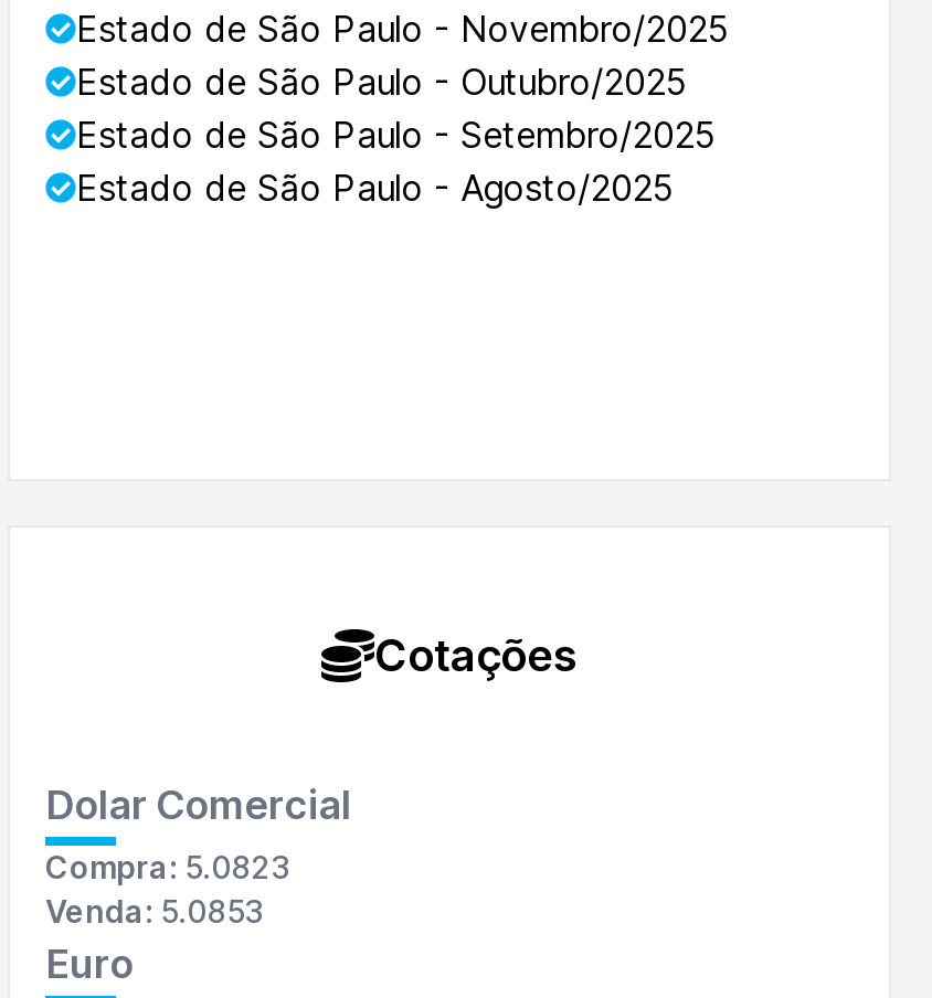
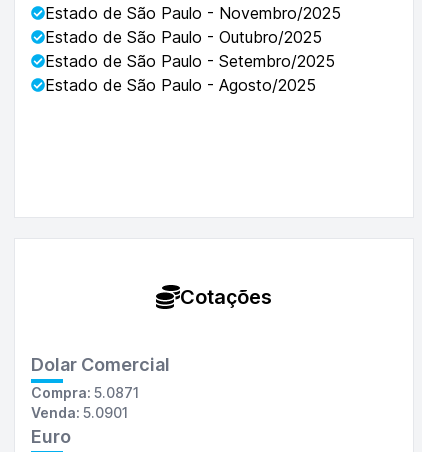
- Compra: 5.0823
+ Compra: 5.0871

- Venda: 5.0853
+ Venda: 5.0901
